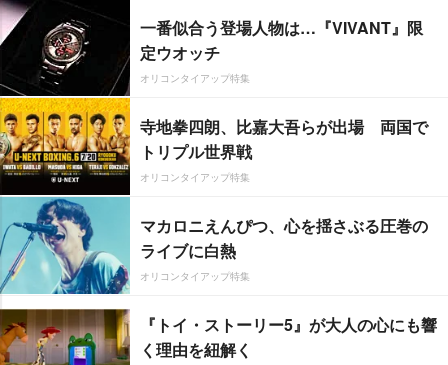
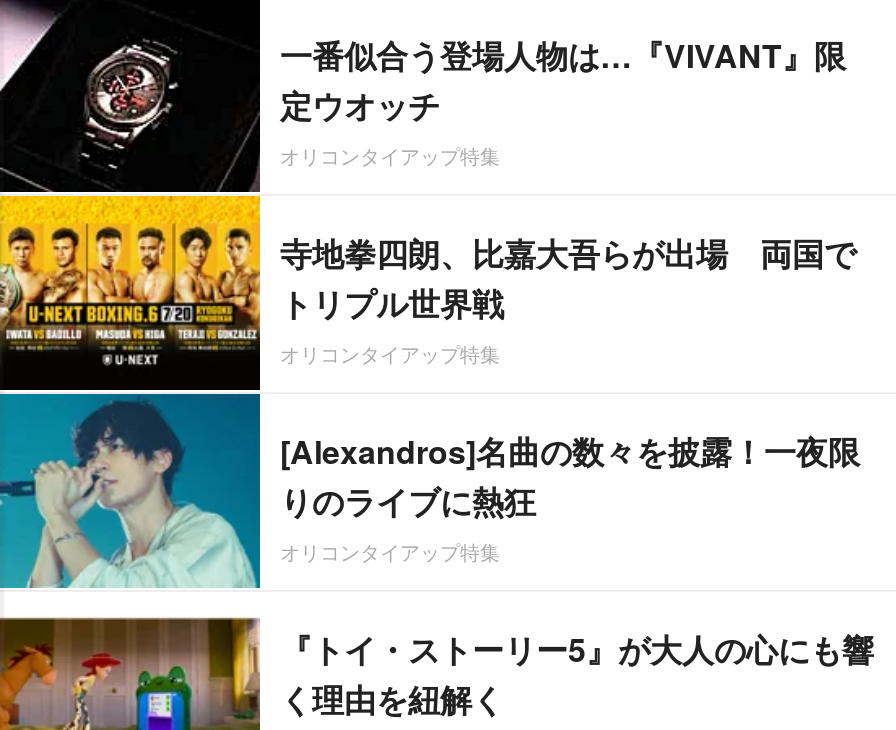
- [image]
- マカロニえんぴつ、心を揺さぶる圧巻の
- ライブに白熱
+ [image]
+ [Alexandros]名曲の数々を披露！一夜限
+ りのライブに熱狂
